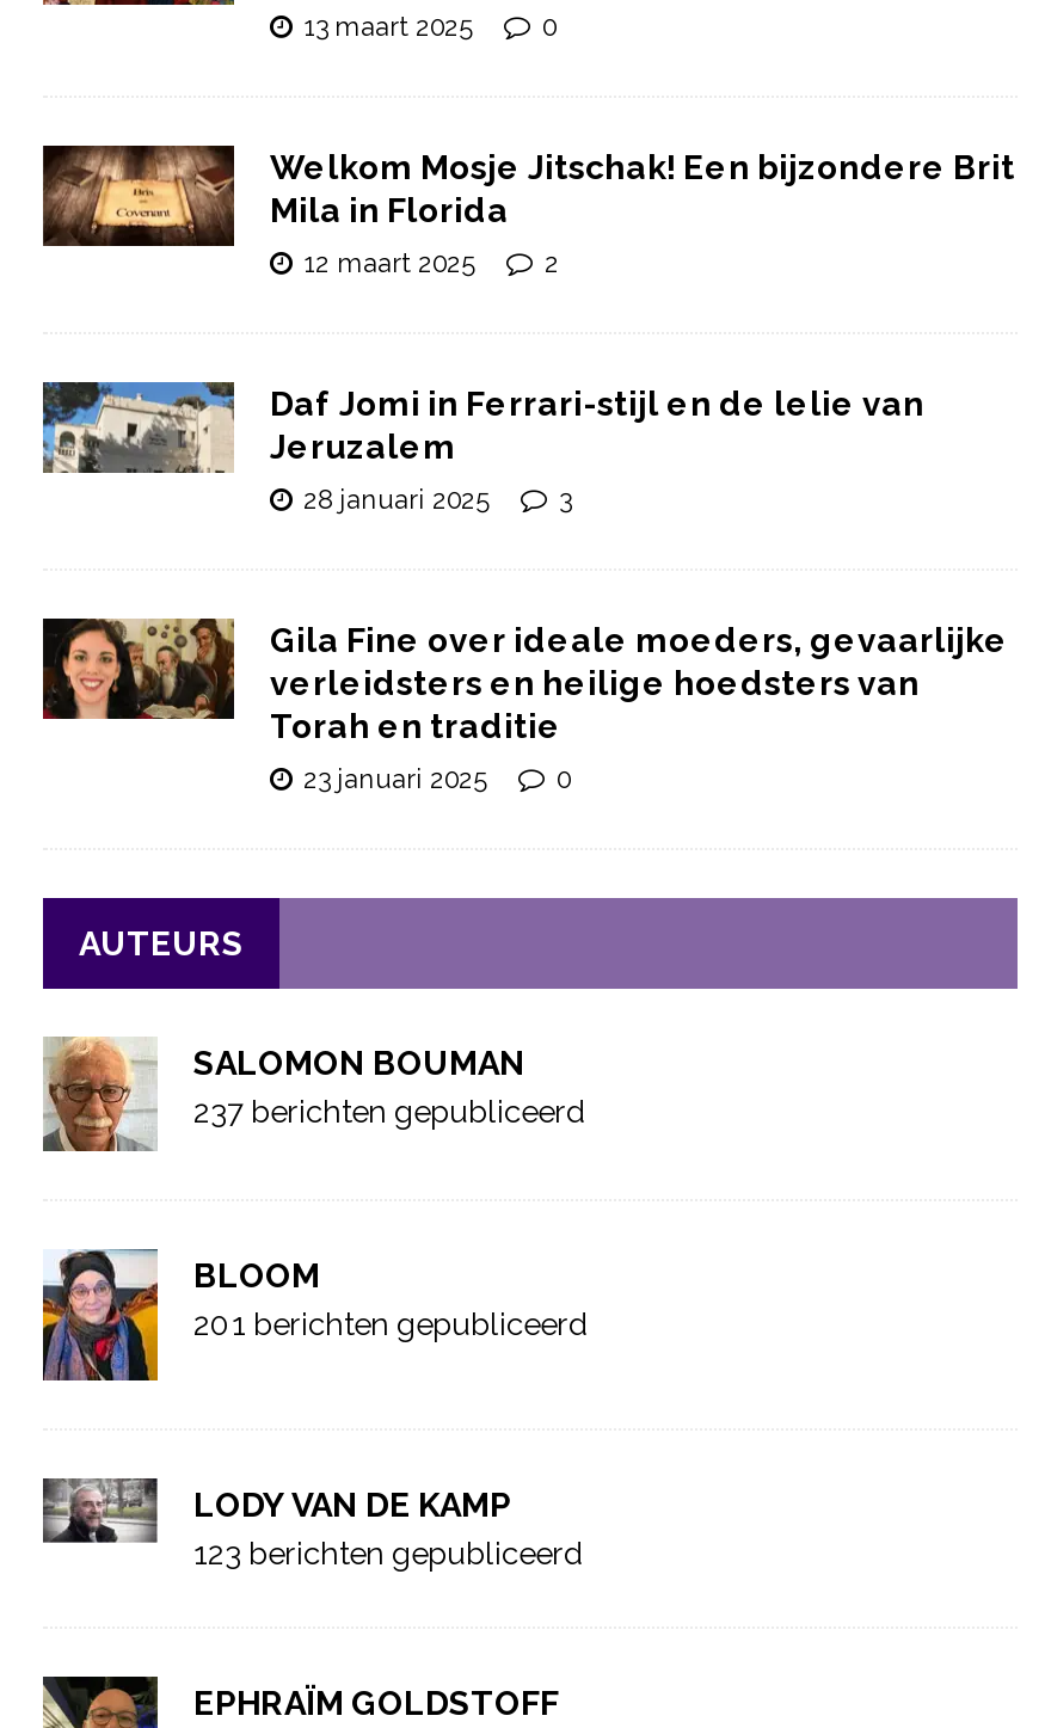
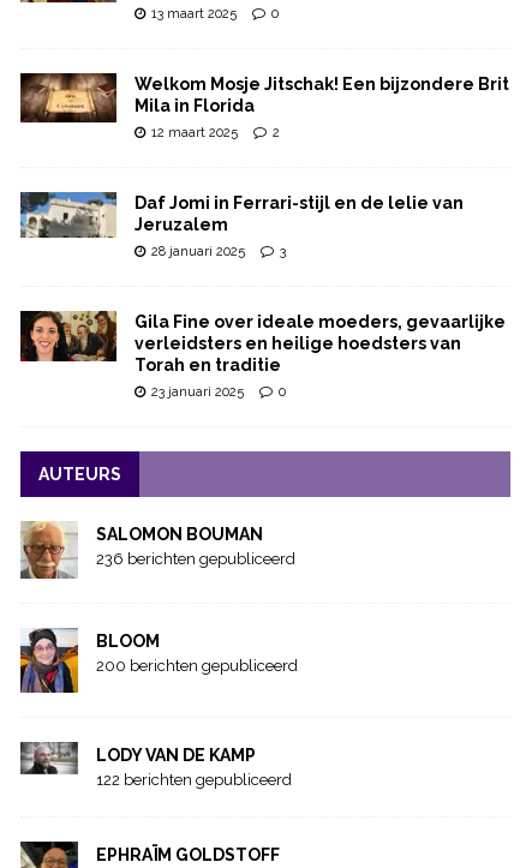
- 237 berichten gepubliceerd
+ 236 berichten gepubliceerd

- 201 berichten gepubliceerd
+ 200 berichten gepubliceerd

- 123 berichten gepubliceerd
+ 122 berichten gepubliceerd
